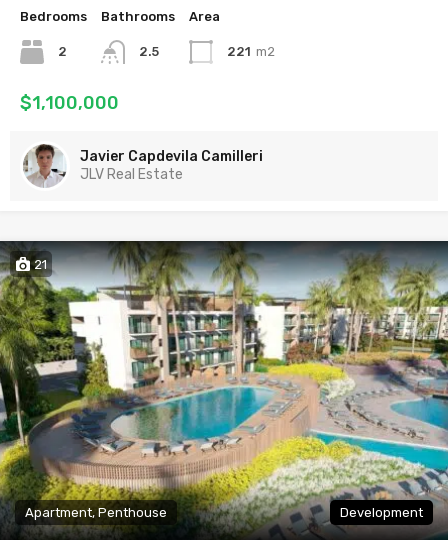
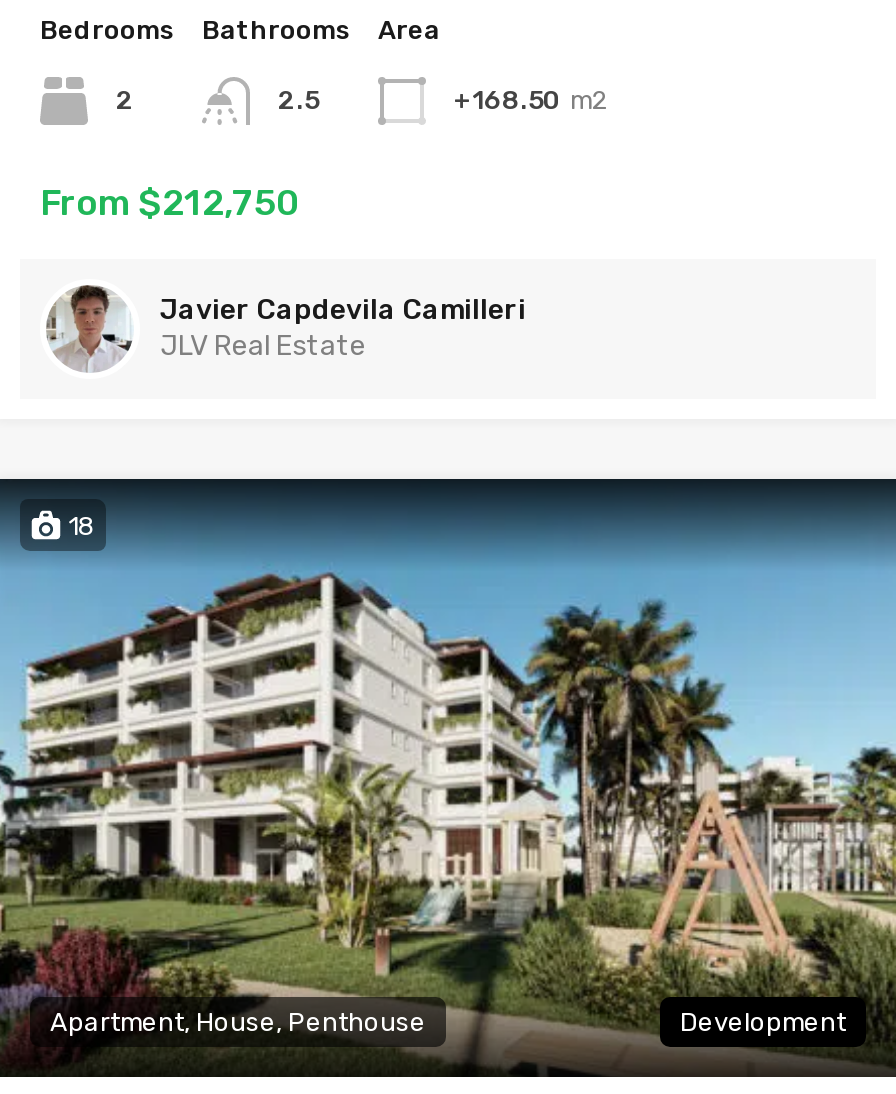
- 221 m2
+ +168.50 m2

- $1,100,000
+ From $212,750

- [image]
- 21
+ [image]
+ 18

- Apartment, Penthouse
+ Apartment, House, Penthouse
